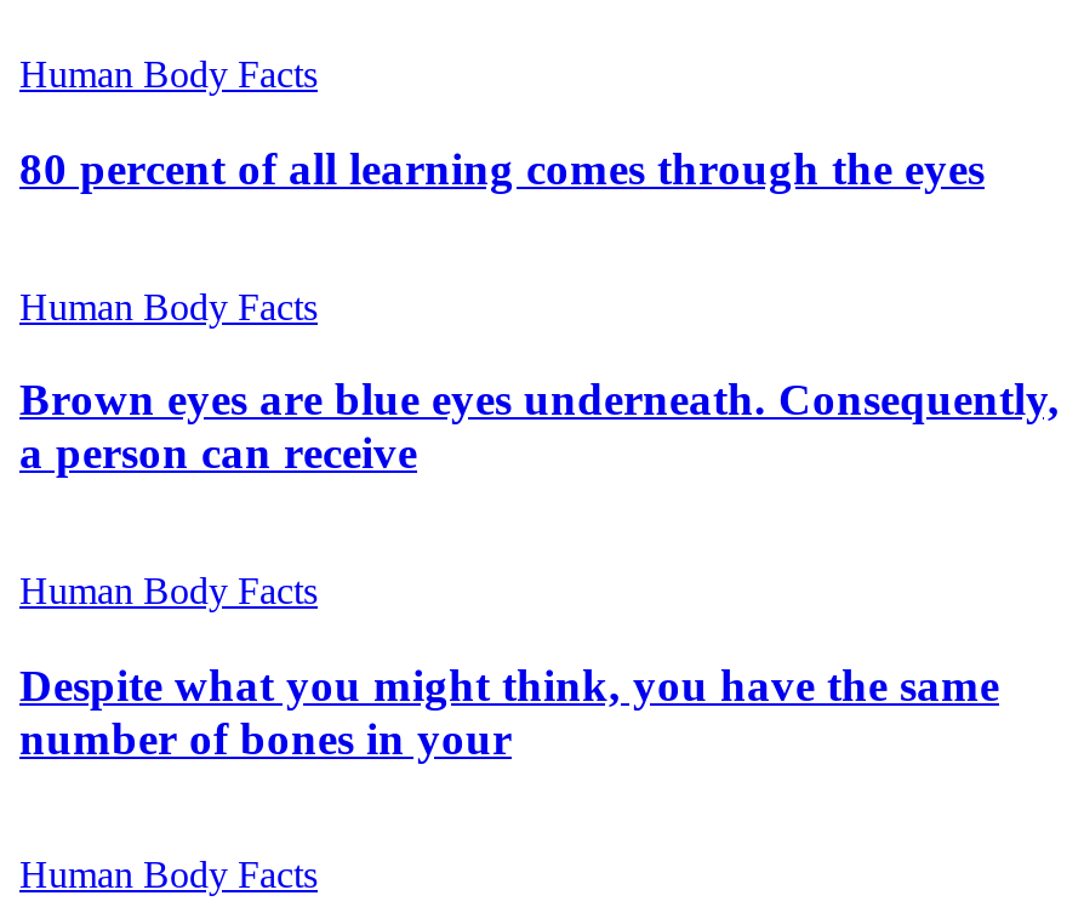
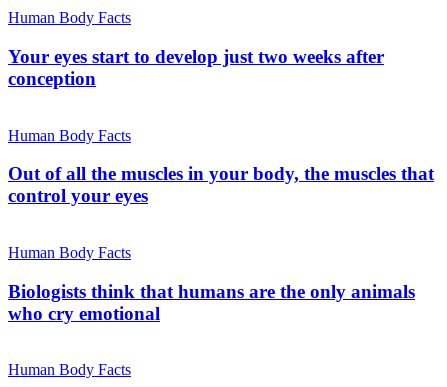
- 80 percent of all learning comes through the eyes
+ Your eyes start to develop just two weeks after
+ conception

- Brown eyes are blue eyes underneath. Consequently,
- a person can receive
+ Out of all the muscles in your body, the muscles that
+ control your eyes

- Despite what you might think, you have the same
- number of bones in your
+ Biologists think that humans are the only animals
+ who cry emotional
